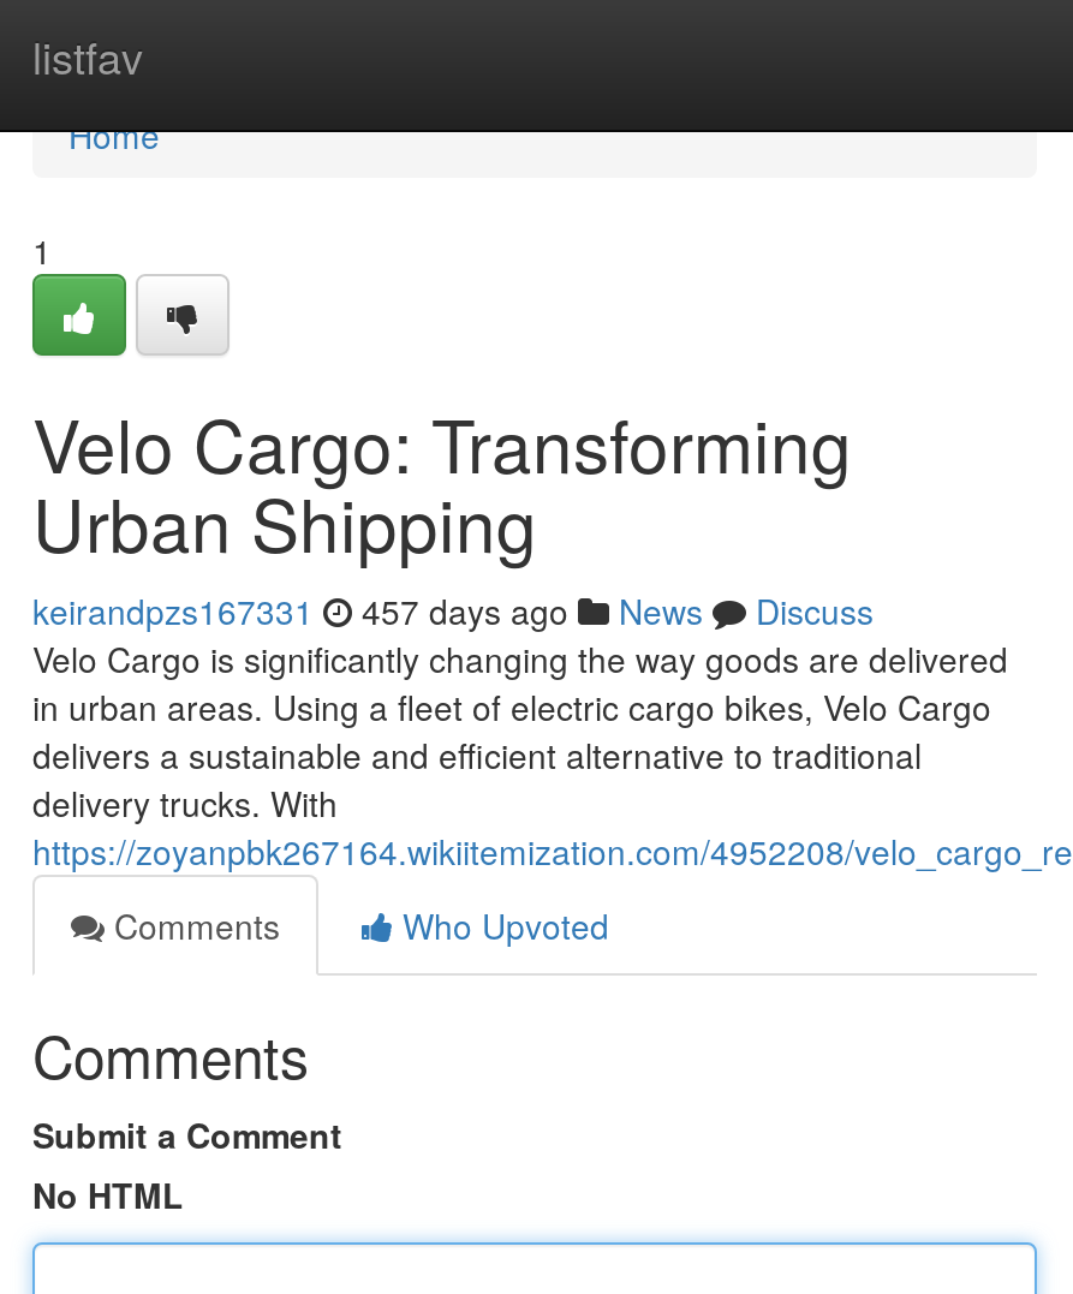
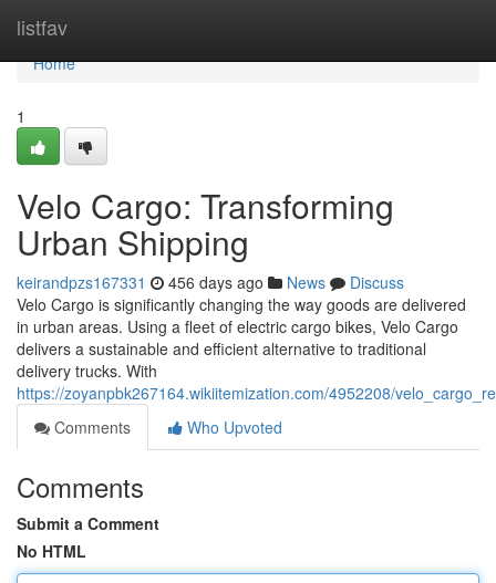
- keirandpzs167331 457 days ago News Discuss
+ keirandpzs167331 456 days ago News Discuss
